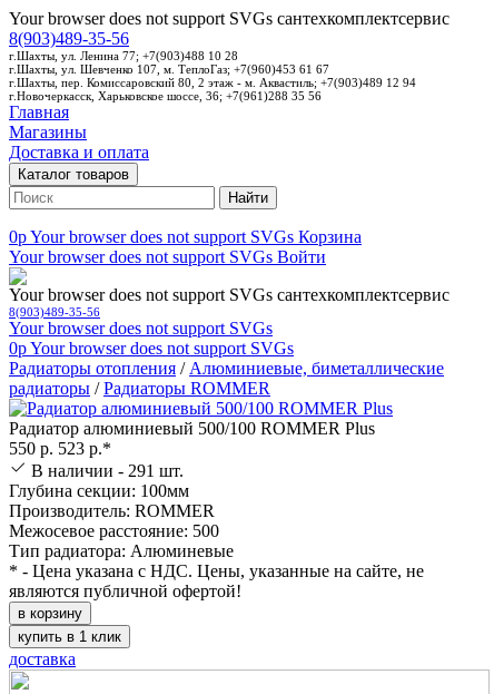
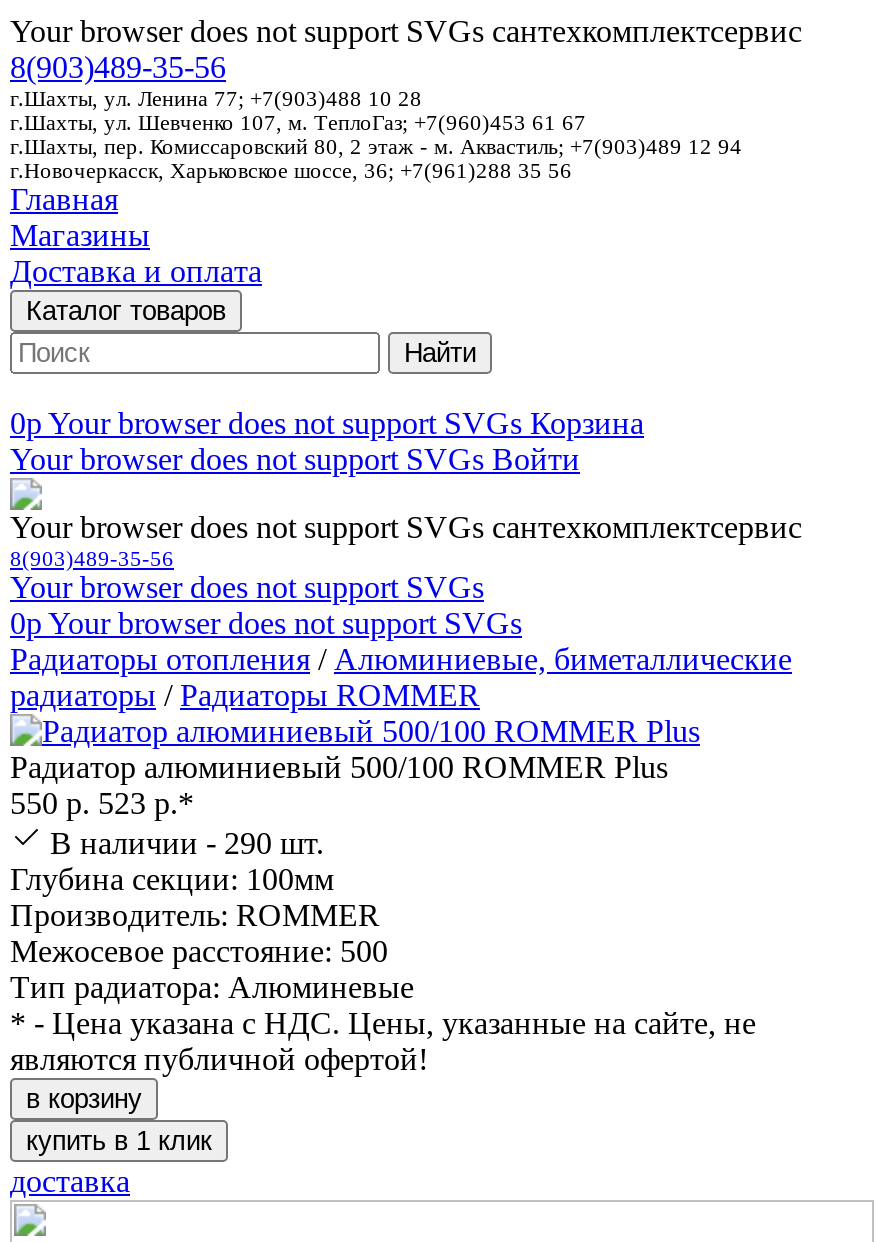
- В наличии - 291 шт.
+ В наличии - 290 шт.
